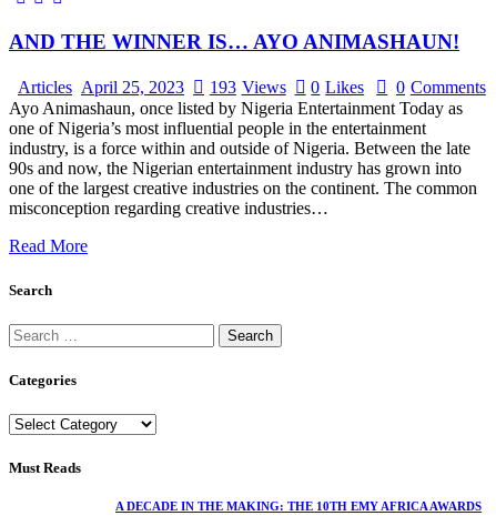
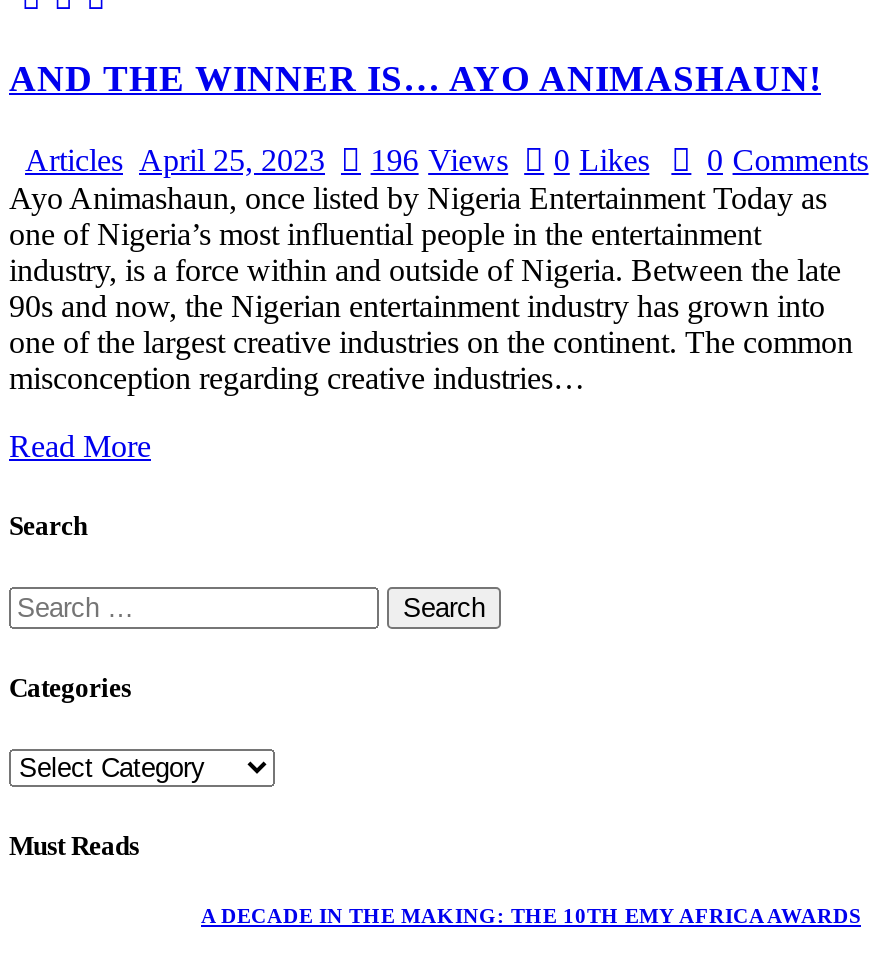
- Articles April 25, 2023 193 Views 0 Likes 0 Comments
+ Articles April 25, 2023 196 Views 0 Likes 0 Comments
